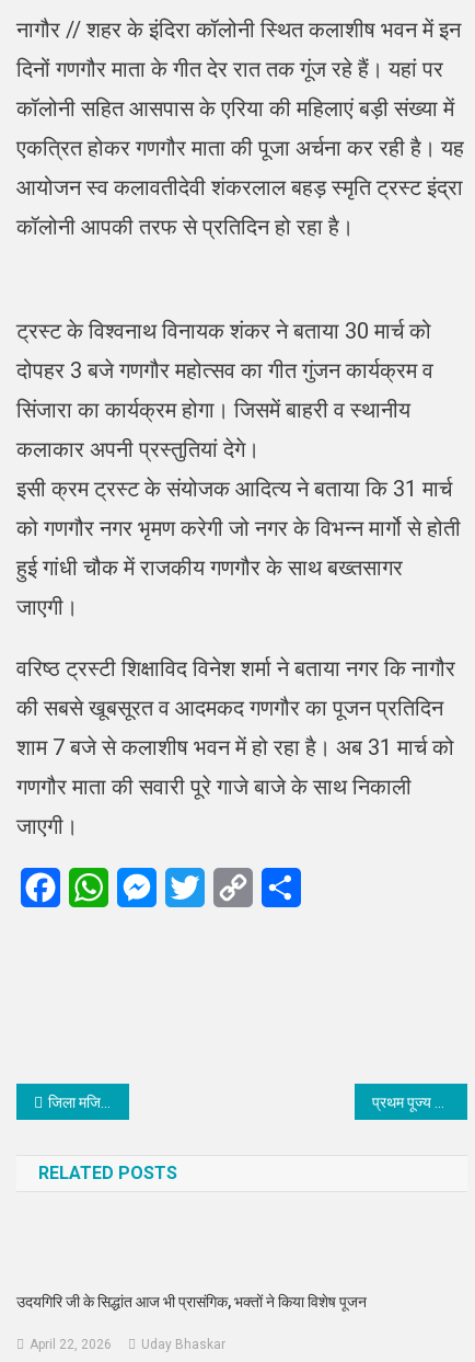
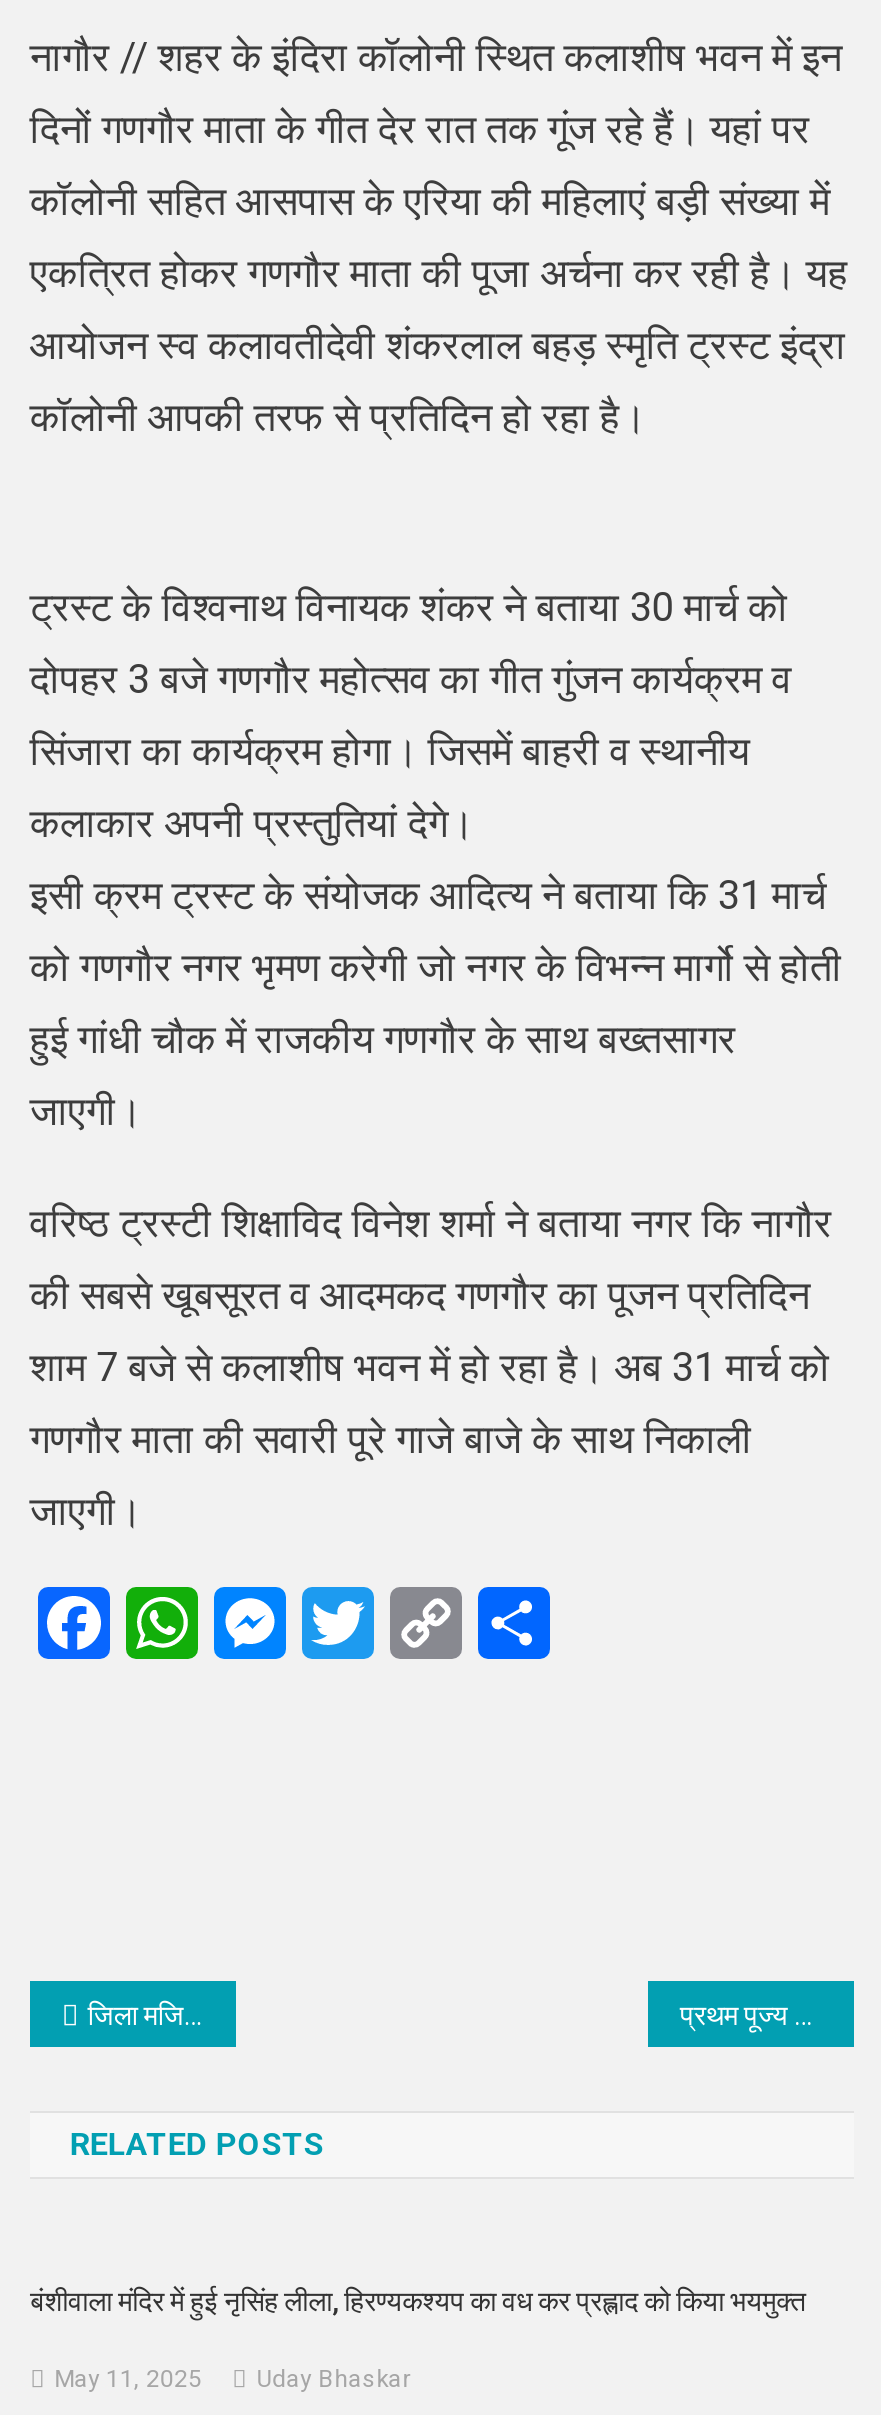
- उदयगिरि जी के सिद्धांत आज भी प्रासंगिक, भक्तों ने किया विशेष पूजन
+ बंशीवाला मंदिर में हुई नृसिंह लीला, हिरण्यकश्यप का वध कर प्रह्लाद को किया भयमुक्त

- April 22, 2026 Uday Bhaskar
+ May 11, 2025 Uday Bhaskar
